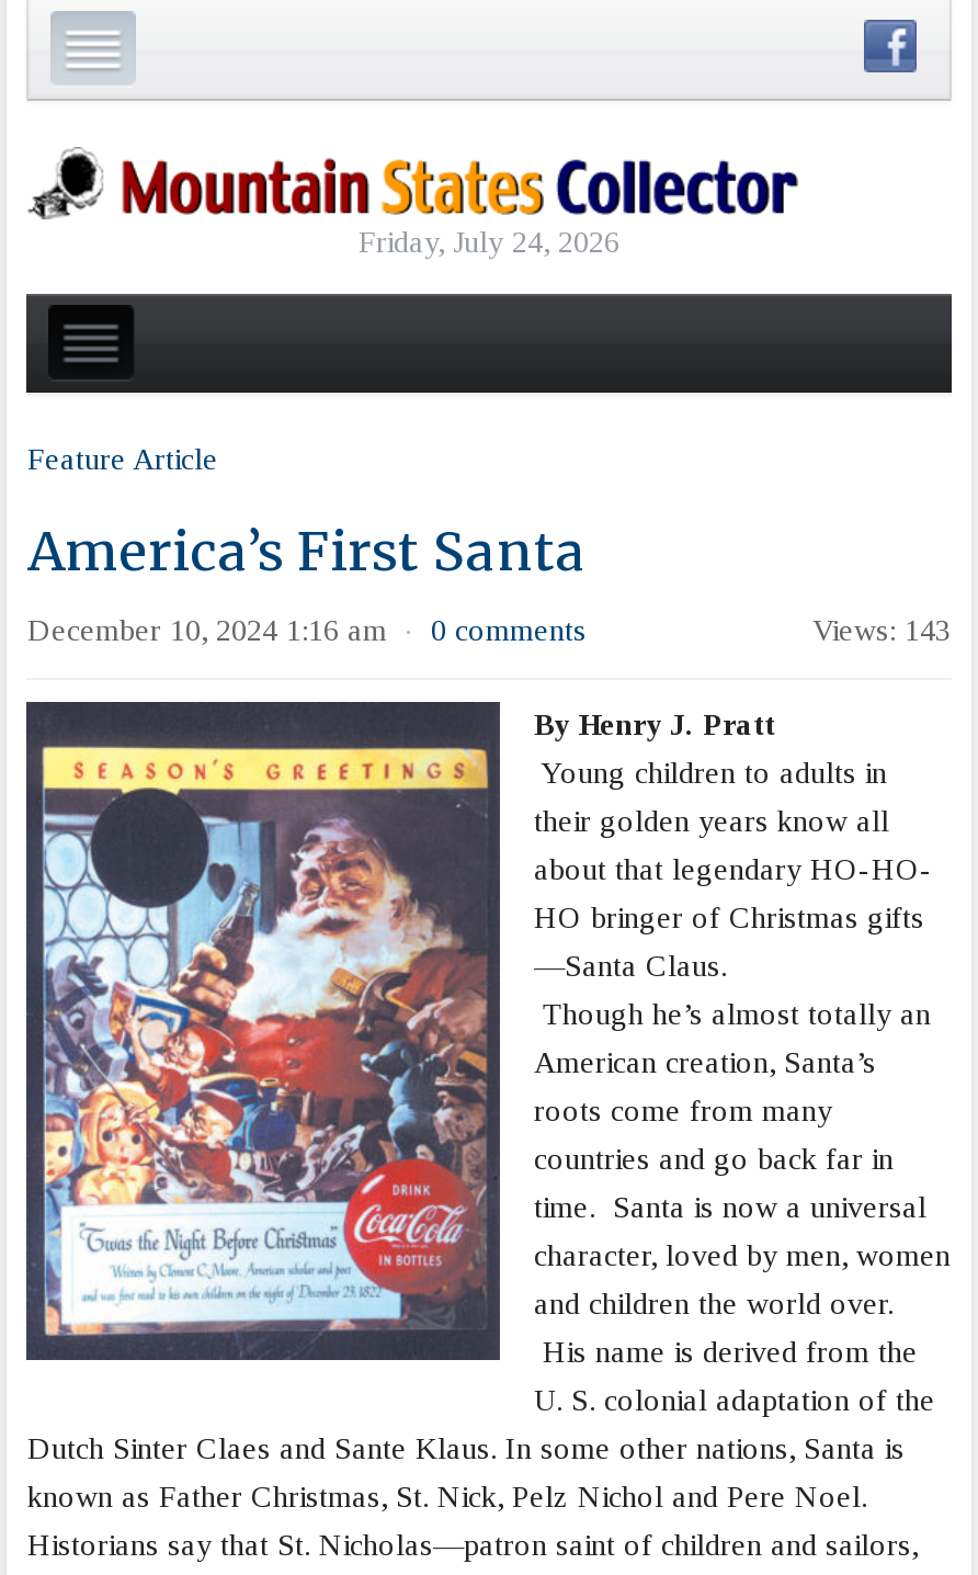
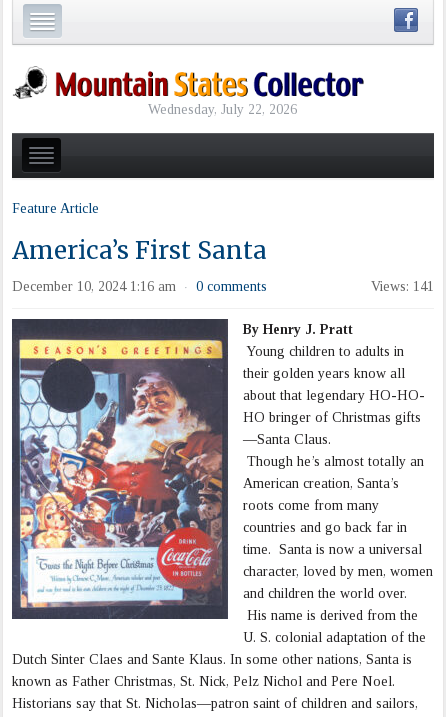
- Friday, July 24, 2026
+ Wednesday, July 22, 2026

- Views: 143
+ Views: 141
